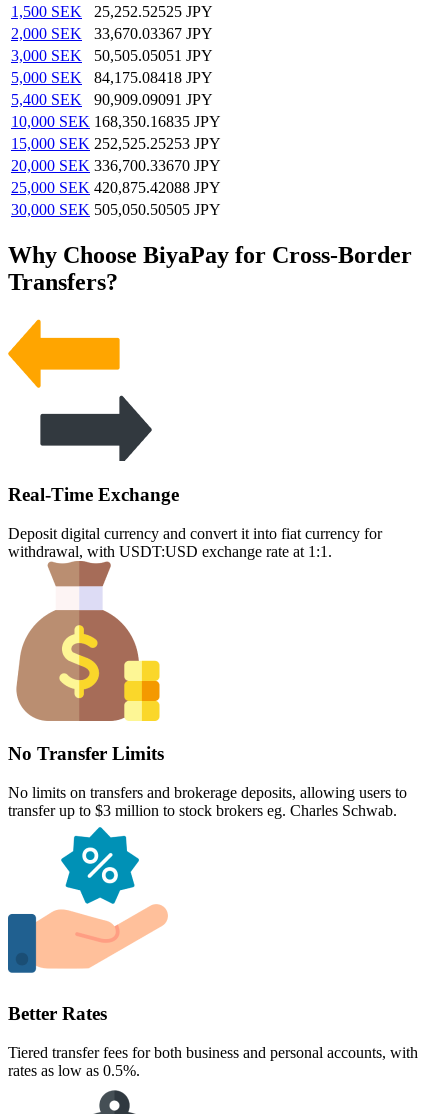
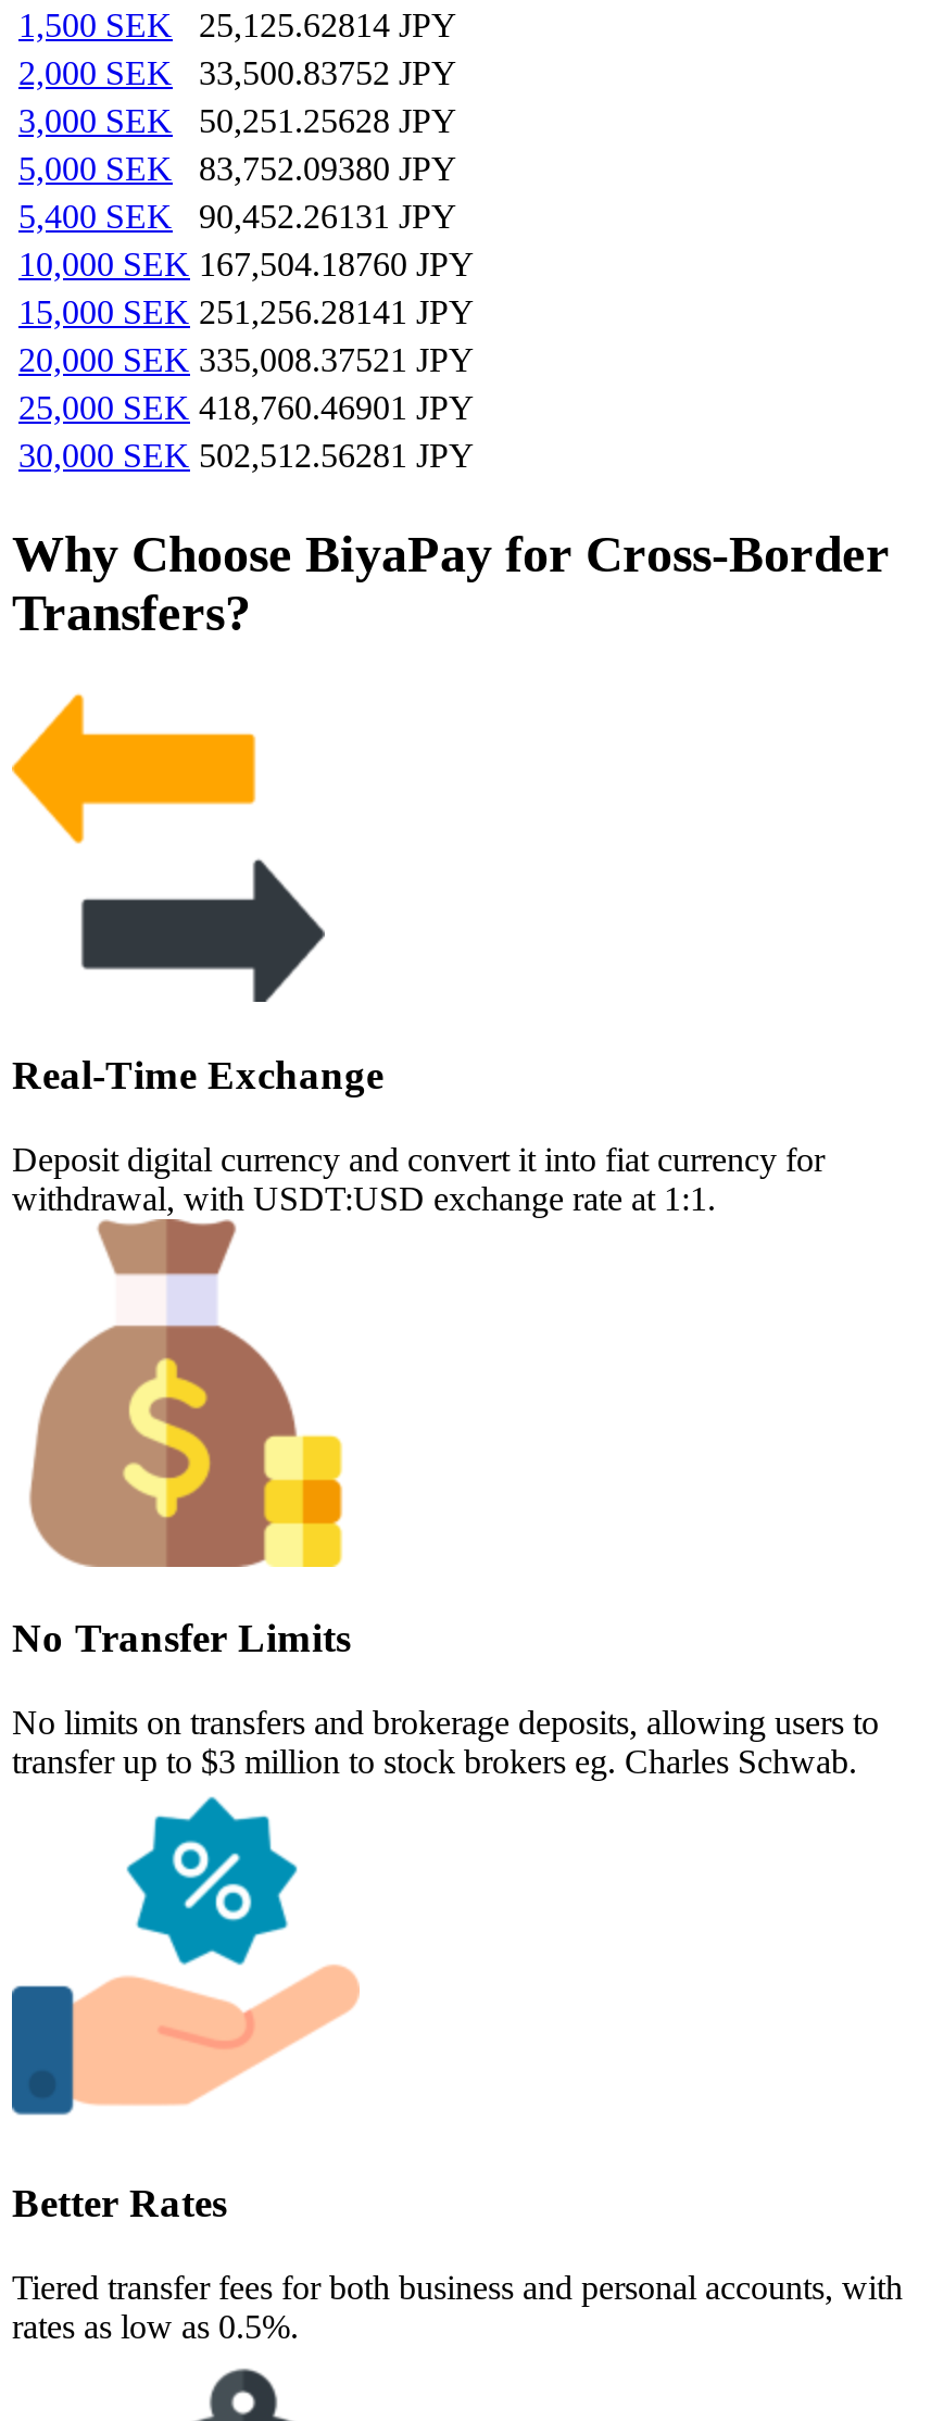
- 1,500 SEK 25,252.52525 JPY
+ 1,500 SEK 25,125.62814 JPY

- 2,000 SEK 33,670.03367 JPY
+ 2,000 SEK 33,500.83752 JPY

- 3,000 SEK 50,505.05051 JPY
+ 3,000 SEK 50,251.25628 JPY

- 5,000 SEK 84,175.08418 JPY
+ 5,000 SEK 83,752.09380 JPY

- 5,400 SEK 90,909.09091 JPY
+ 5,400 SEK 90,452.26131 JPY

- 10,000 SEK 168,350.16835 JPY
+ 10,000 SEK 167,504.18760 JPY

- 15,000 SEK 252,525.25253 JPY
+ 15,000 SEK 251,256.28141 JPY

- 20,000 SEK 336,700.33670 JPY
+ 20,000 SEK 335,008.37521 JPY

- 25,000 SEK 420,875.42088 JPY
+ 25,000 SEK 418,760.46901 JPY

- 30,000 SEK 505,050.50505 JPY
+ 30,000 SEK 502,512.56281 JPY
